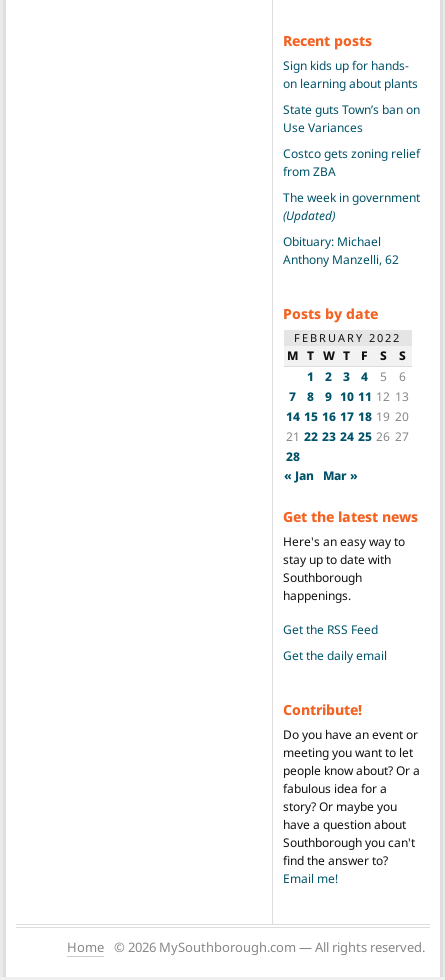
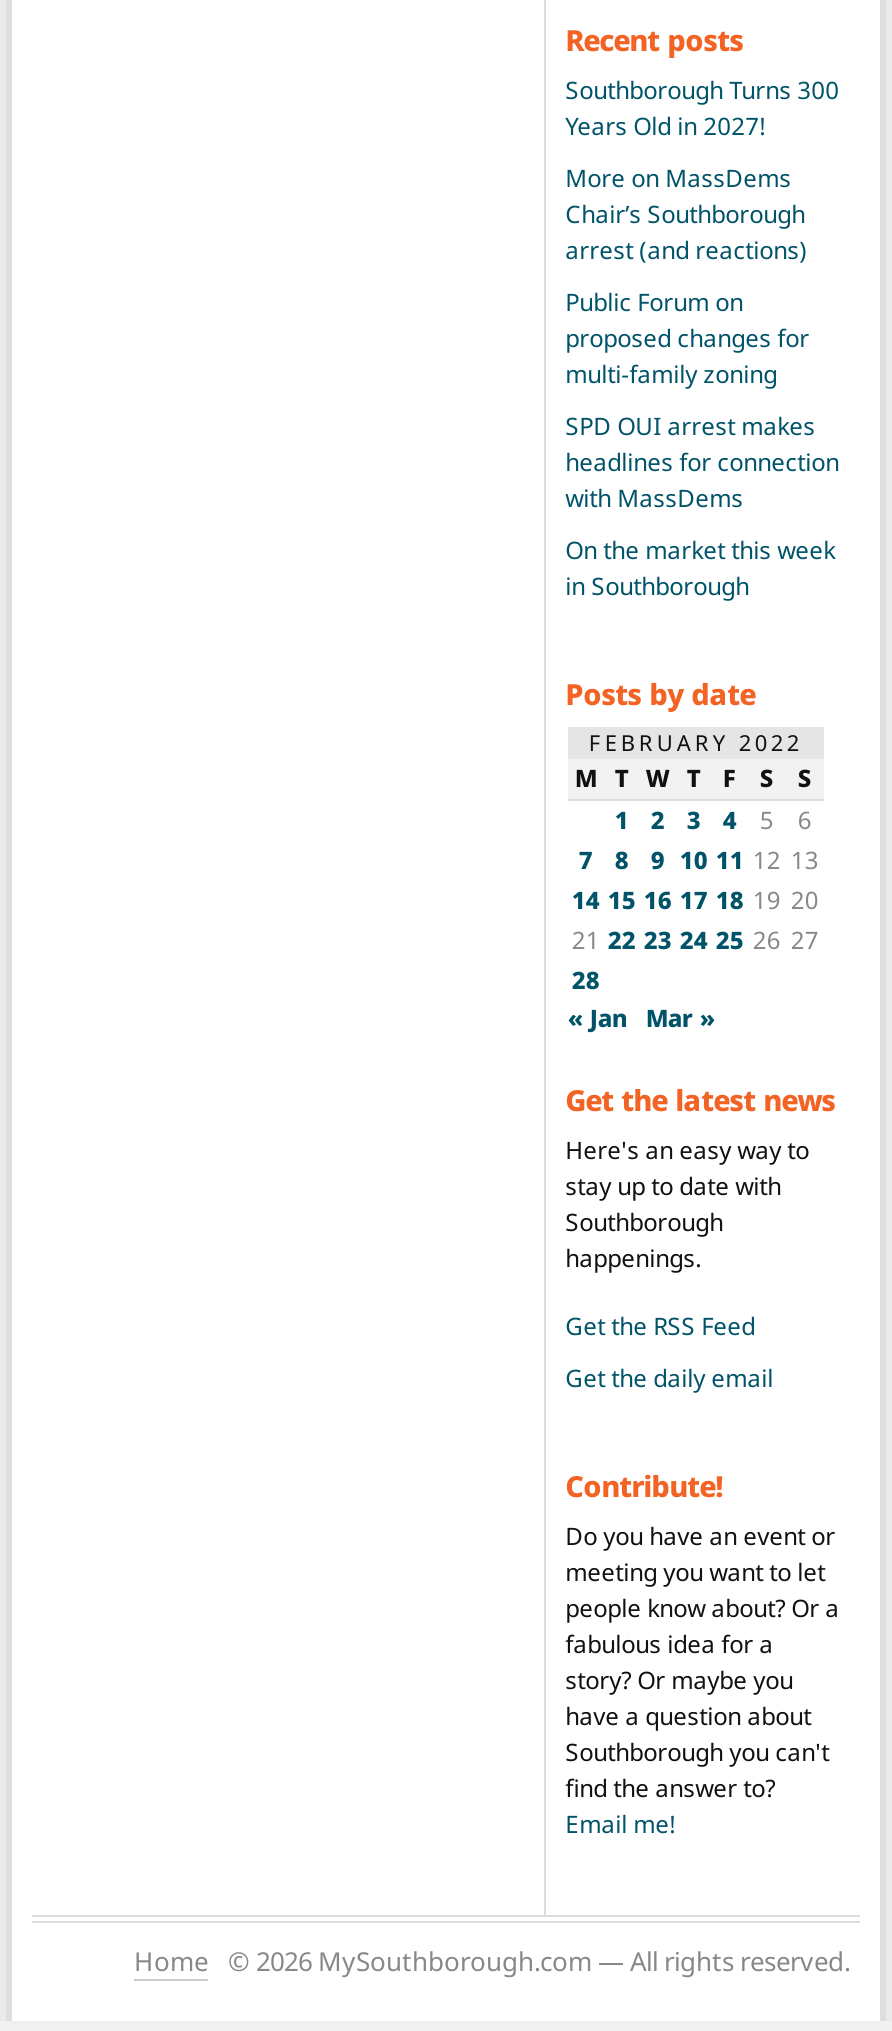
- Sign kids up for hands-
- on learning about plants
+ Southborough Turns 300
+ Years Old in 2027!

- State guts Town’s ban on
- Use Variances
+ More on MassDems
+ Chair’s Southborough
+ arrest (and reactions)

- Costco gets zoning relief
- from ZBA
+ Public Forum on
+ proposed changes for
+ multi-family zoning

- The week in government
- (Updated)
+ SPD OUI arrest makes
+ headlines for connection
+ with MassDems

- Obituary: Michael
- Anthony Manzelli, 62
+ On the market this week
+ in Southborough
